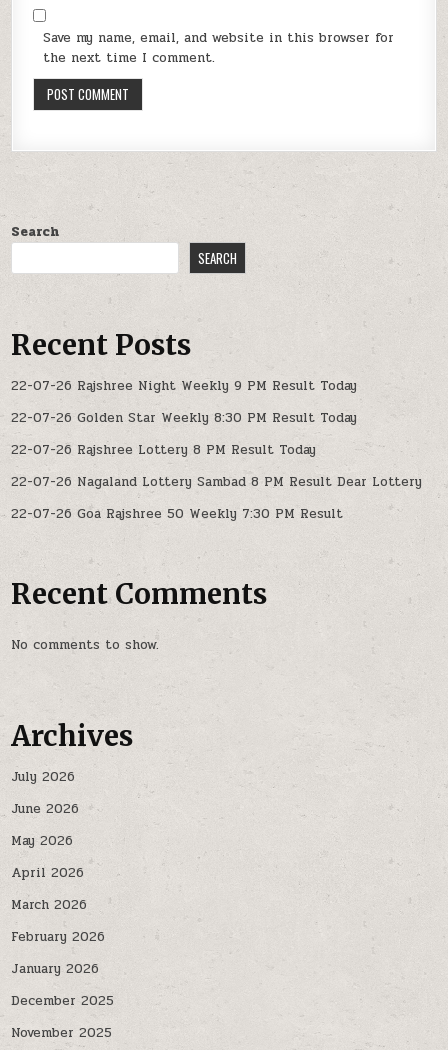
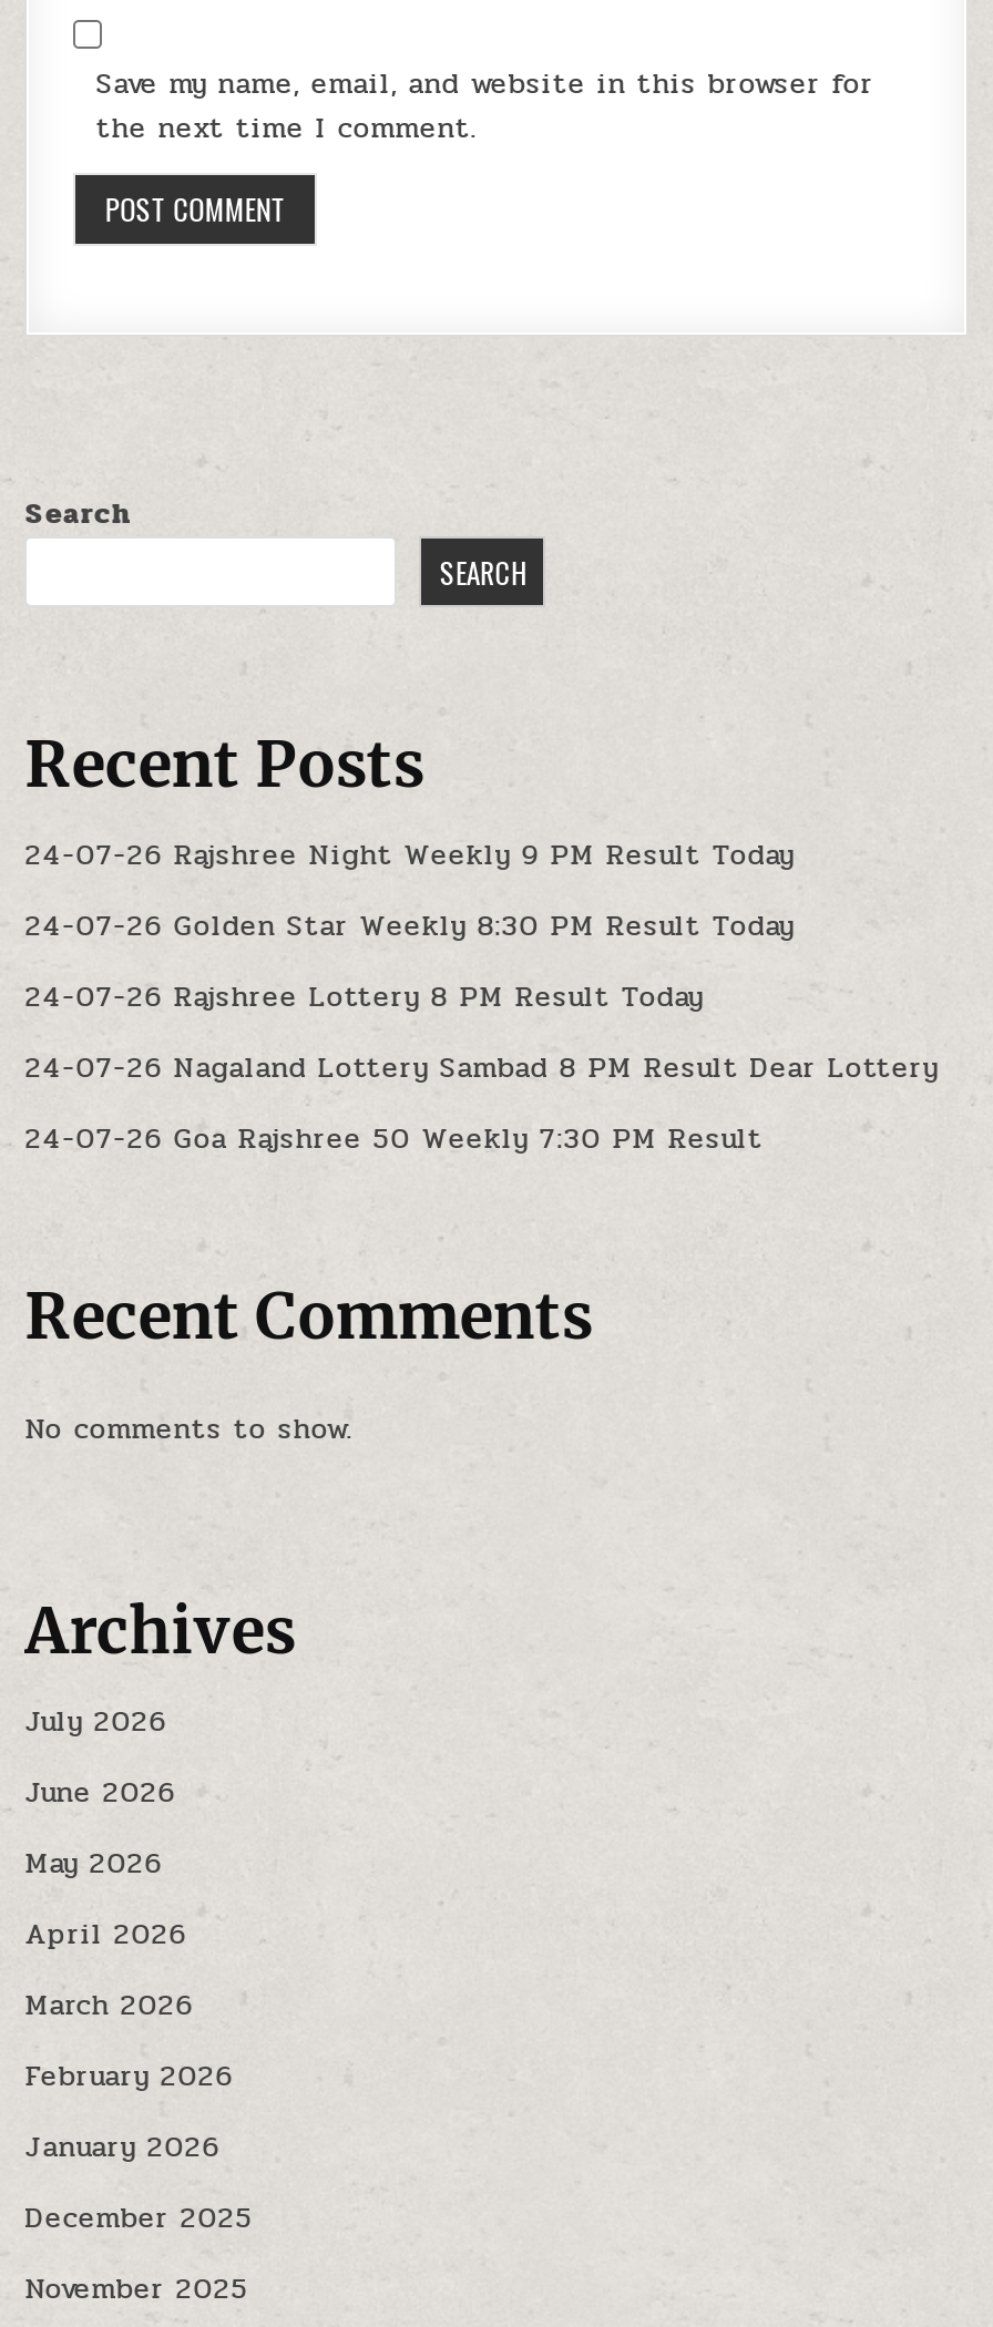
- 22-07-26 Rajshree Night Weekly 9 PM Result Today
+ 24-07-26 Rajshree Night Weekly 9 PM Result Today

- 22-07-26 Golden Star Weekly 8:30 PM Result Today
+ 24-07-26 Golden Star Weekly 8:30 PM Result Today

- 22-07-26 Rajshree Lottery 8 PM Result Today
+ 24-07-26 Rajshree Lottery 8 PM Result Today

- 22-07-26 Nagaland Lottery Sambad 8 PM Result Dear Lottery
+ 24-07-26 Nagaland Lottery Sambad 8 PM Result Dear Lottery

- 22-07-26 Goa Rajshree 50 Weekly 7:30 PM Result
+ 24-07-26 Goa Rajshree 50 Weekly 7:30 PM Result
